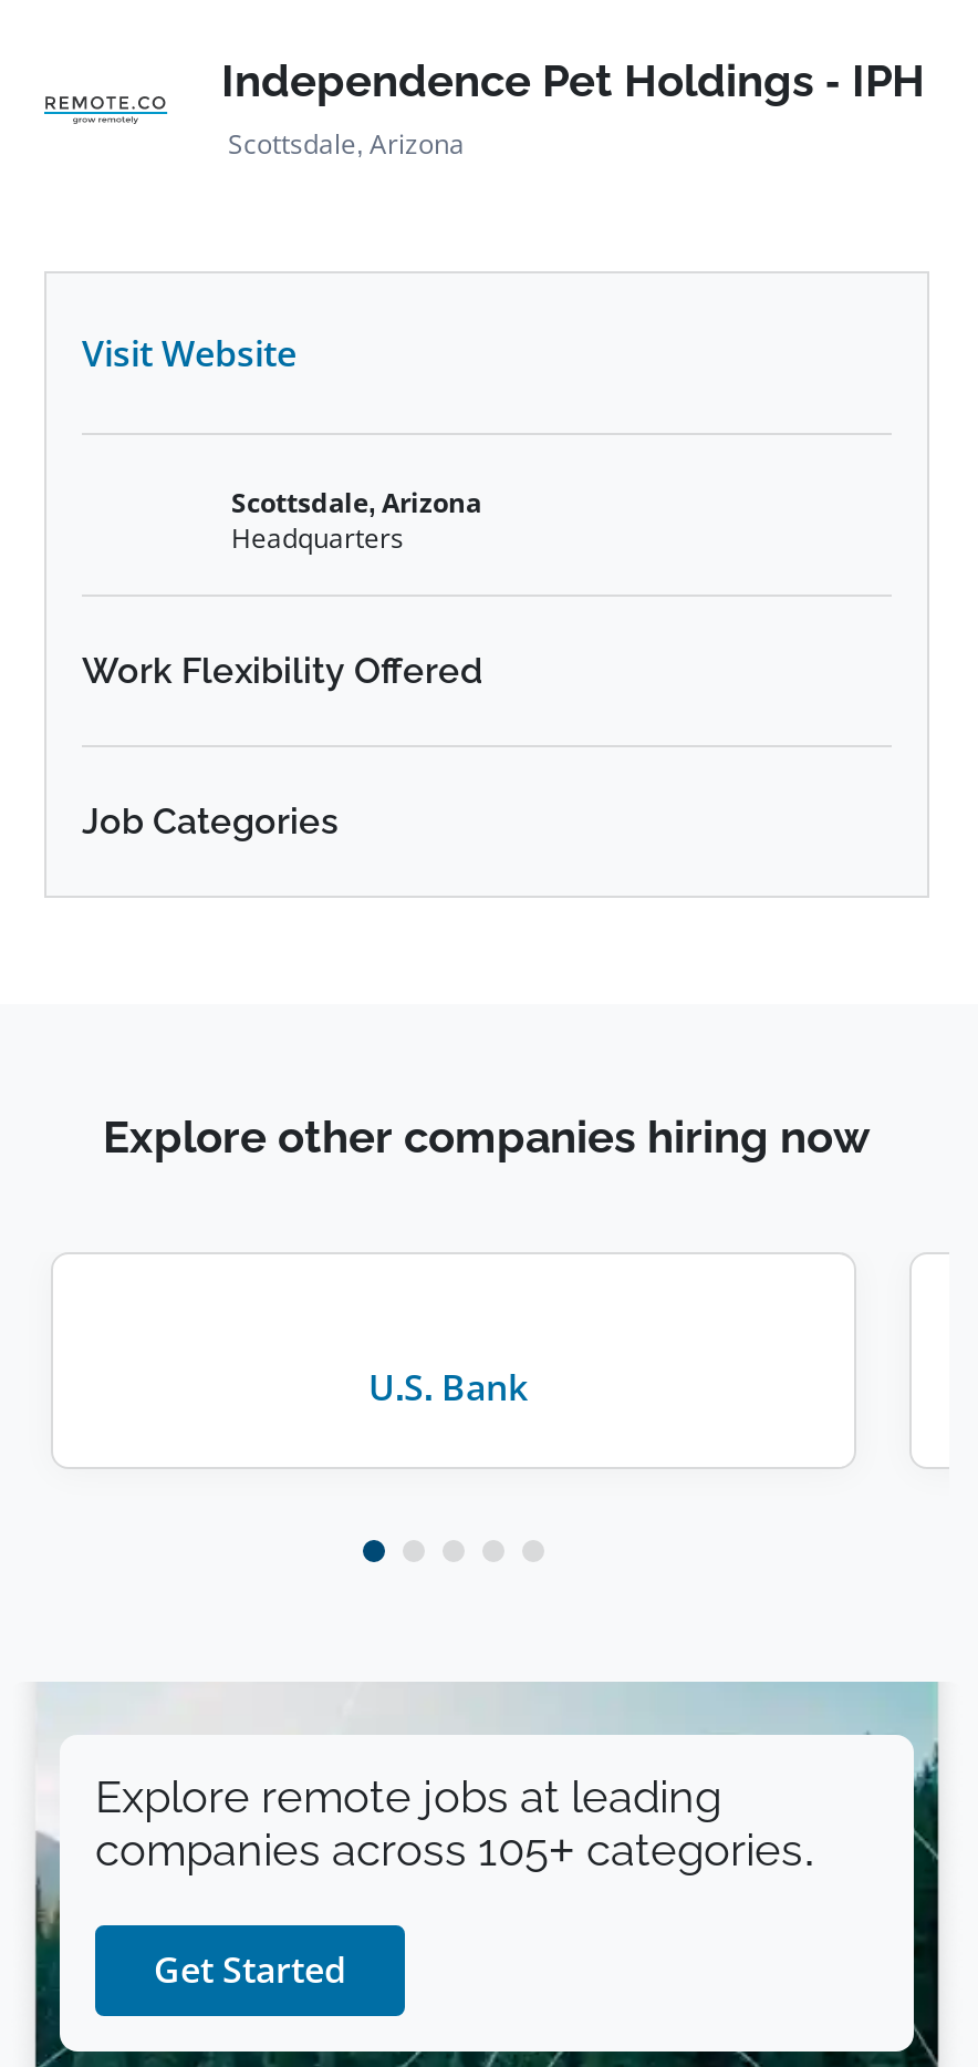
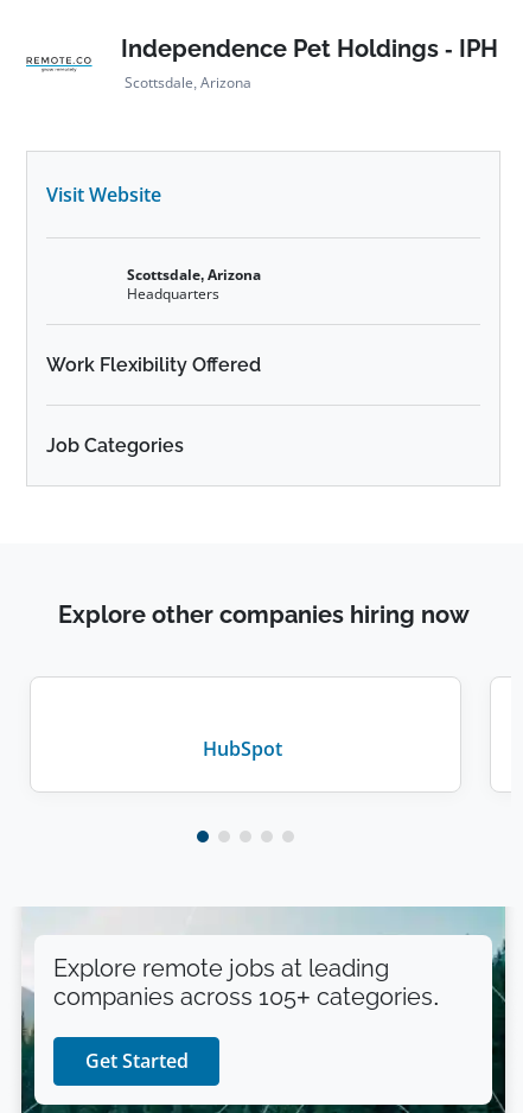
- U.S. Bank
+ HubSpot
